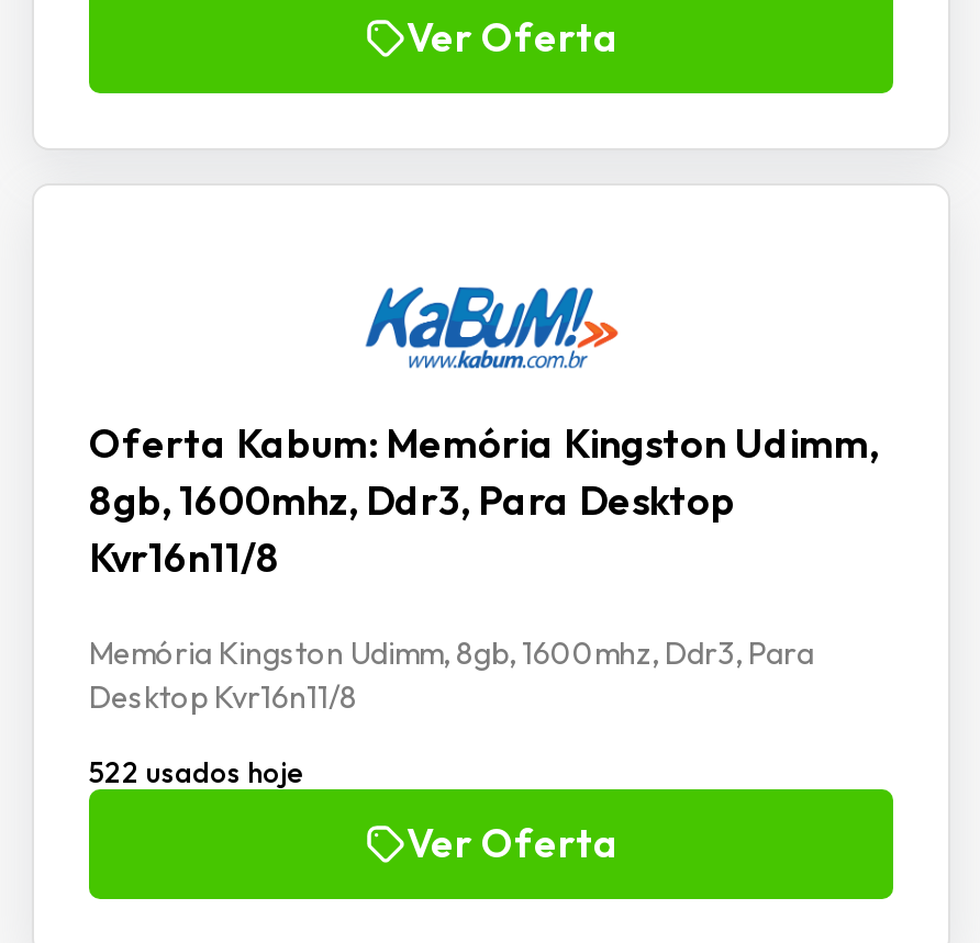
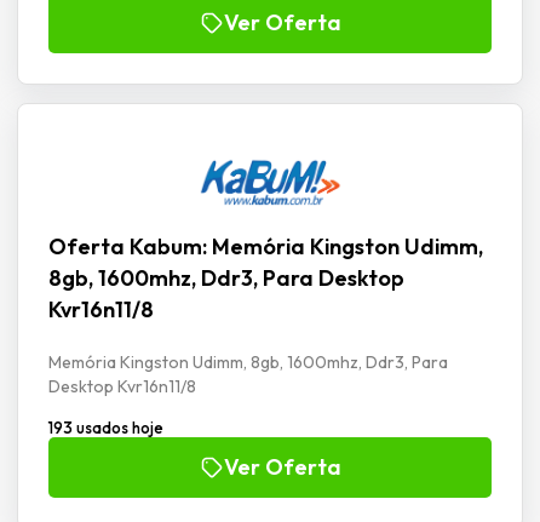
- 522 usados hoje
+ 193 usados hoje
